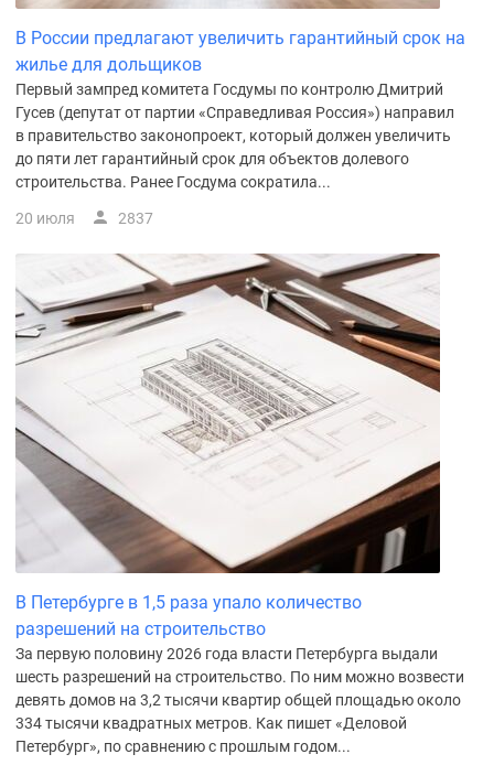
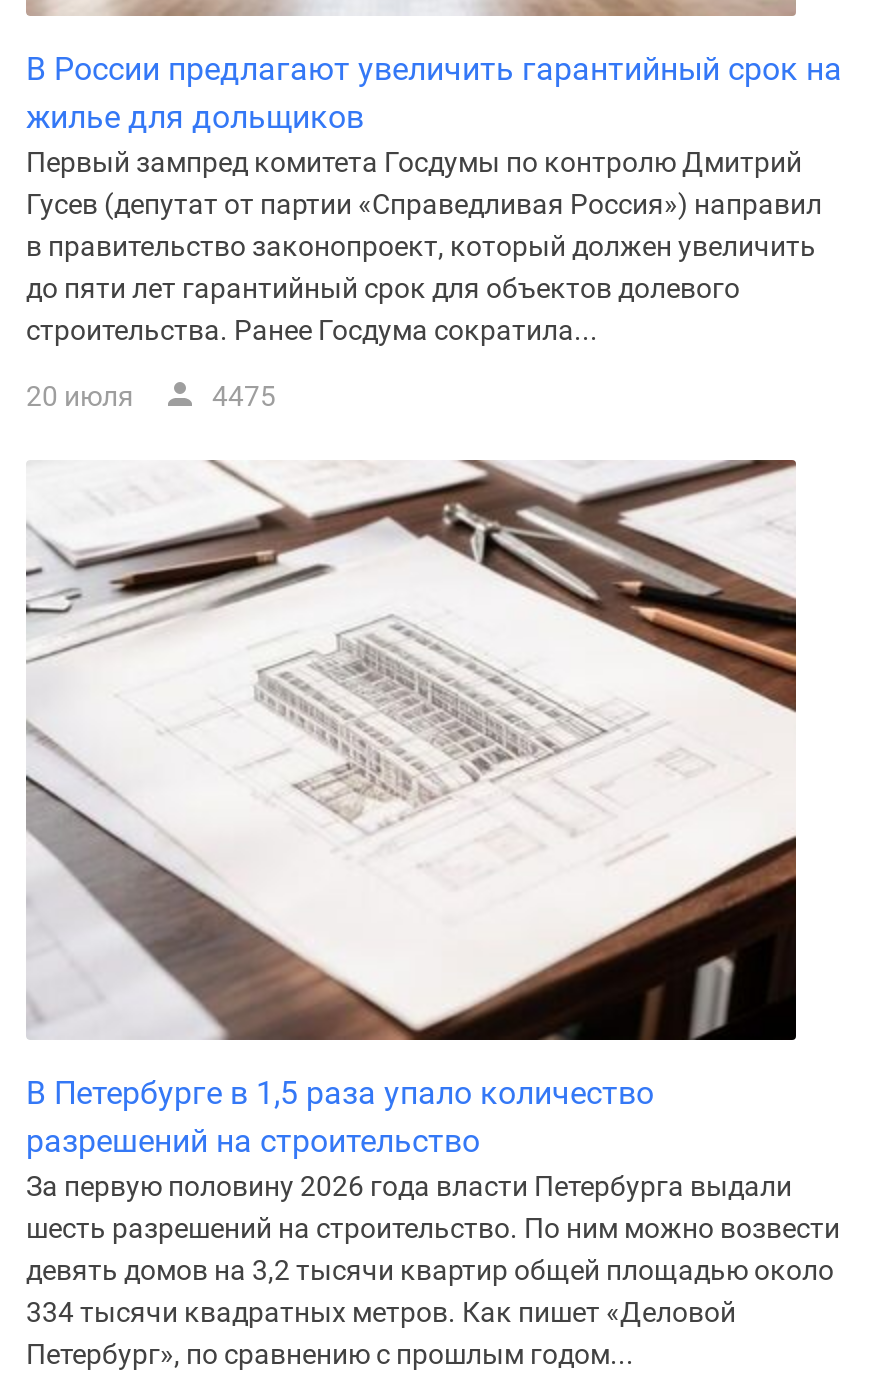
- 2837
+ 4475
